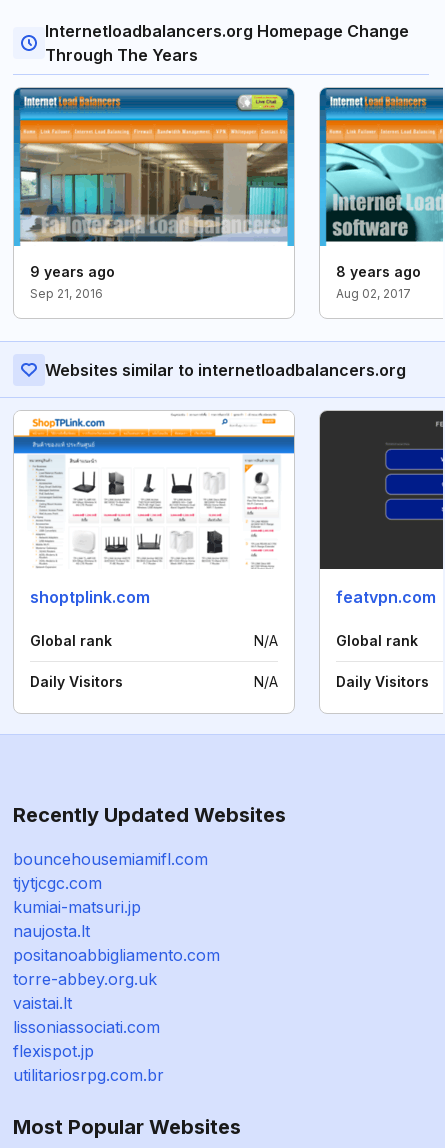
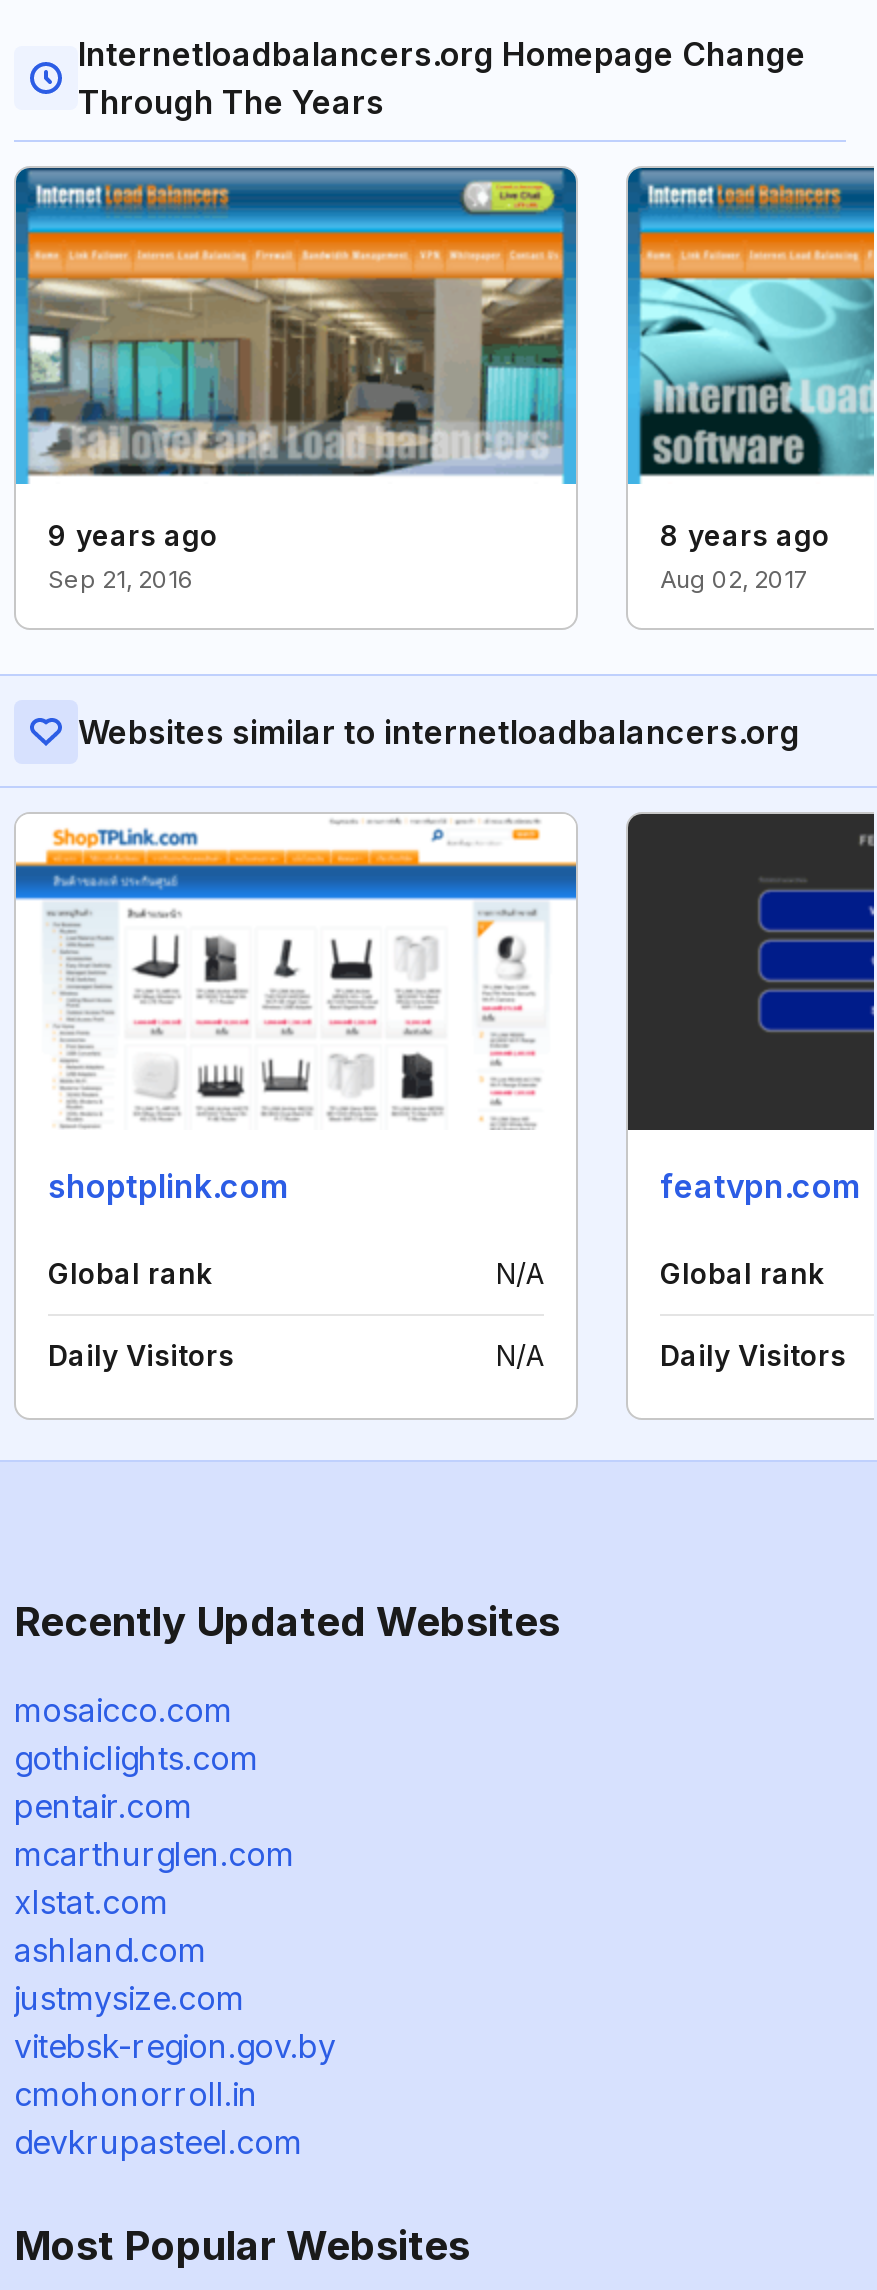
- bouncehousemiamifl.com
- tjytjcgc.com
- kumiai-matsuri.jp
- naujosta.lt
- positanoabbigliamento.com
- torre-abbey.org.uk
- vaistai.lt
- lissoniassociati.com
- flexispot.jp
- utilitariosrpg.com.br
+ mosaicco.com
+ gothiclights.com
+ pentair.com
+ mcarthurglen.com
+ xlstat.com
+ ashland.com
+ justmysize.com
+ vitebsk-region.gov.by
+ cmohonorroll.in
+ devkrupasteel.com
